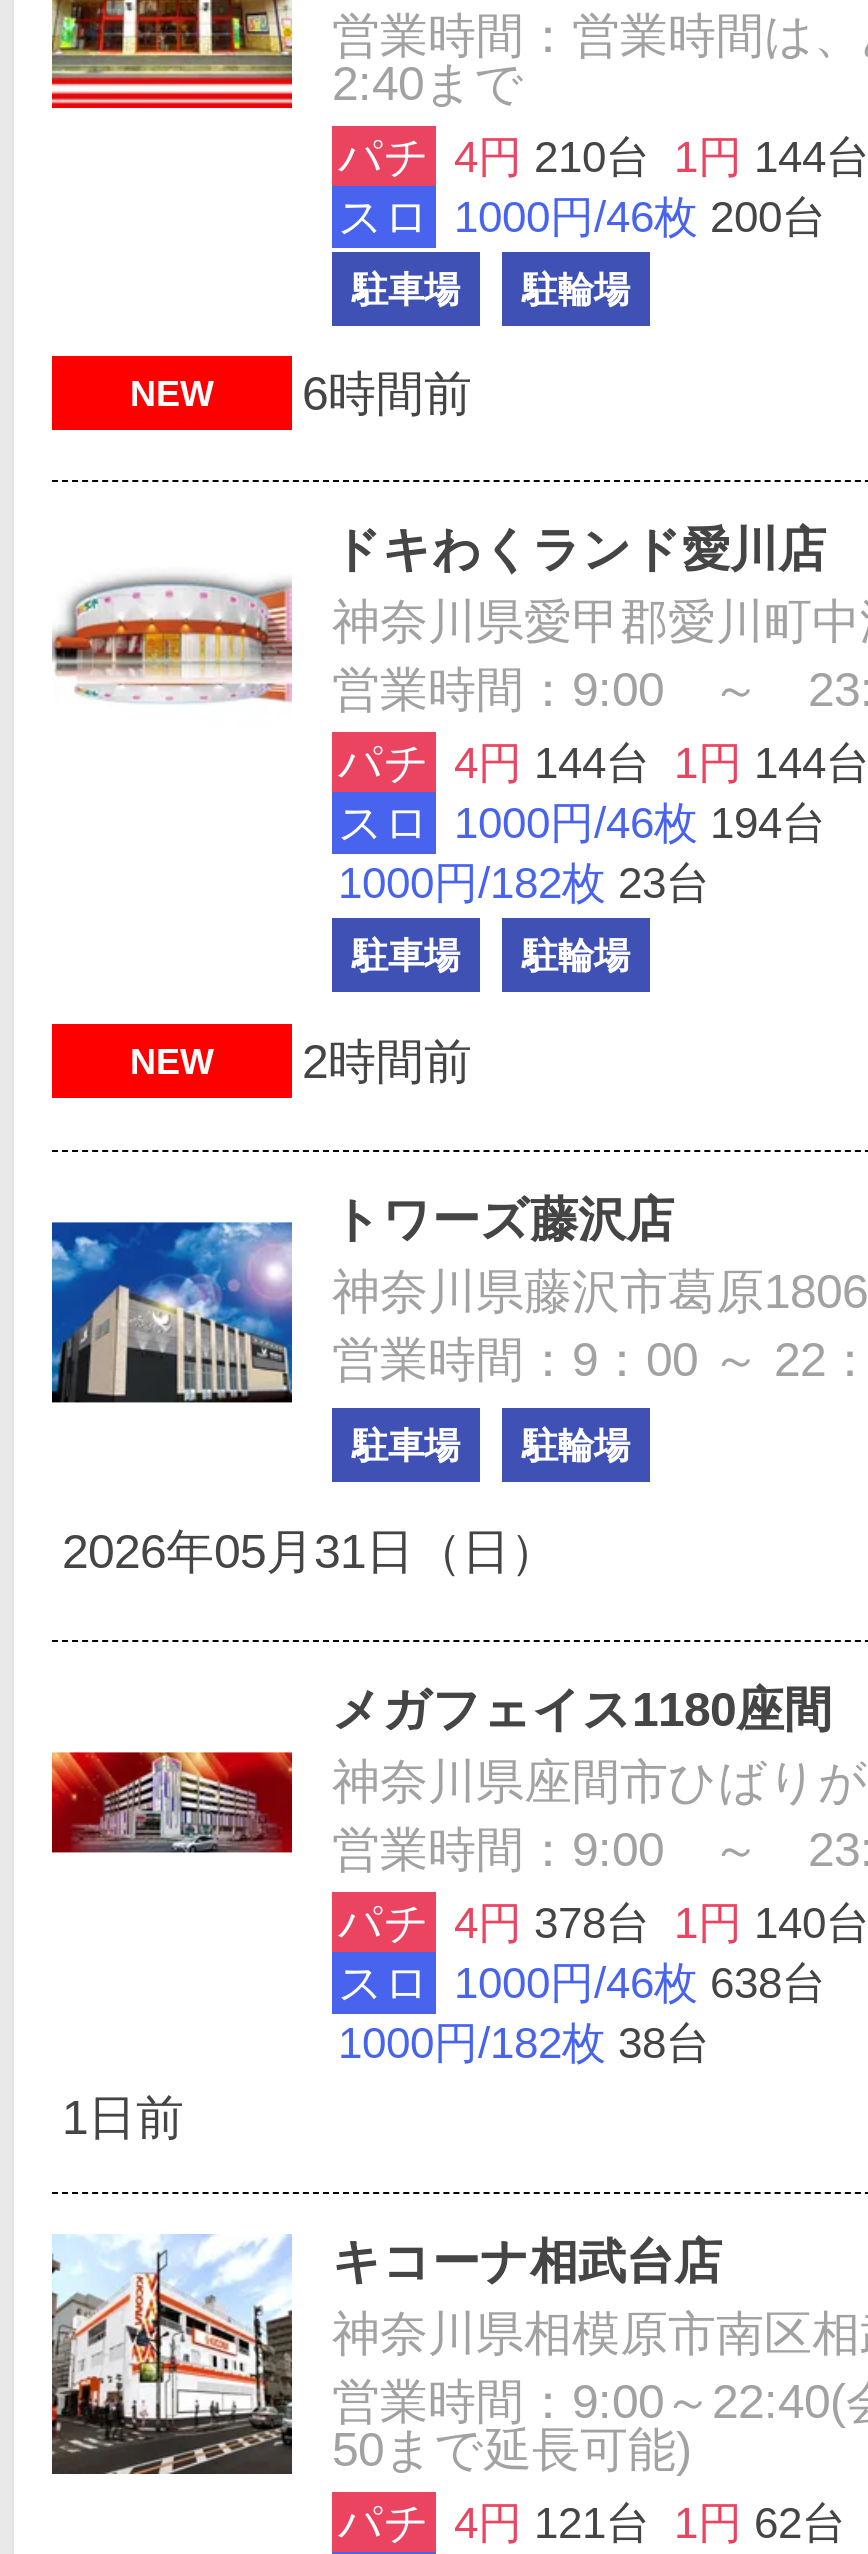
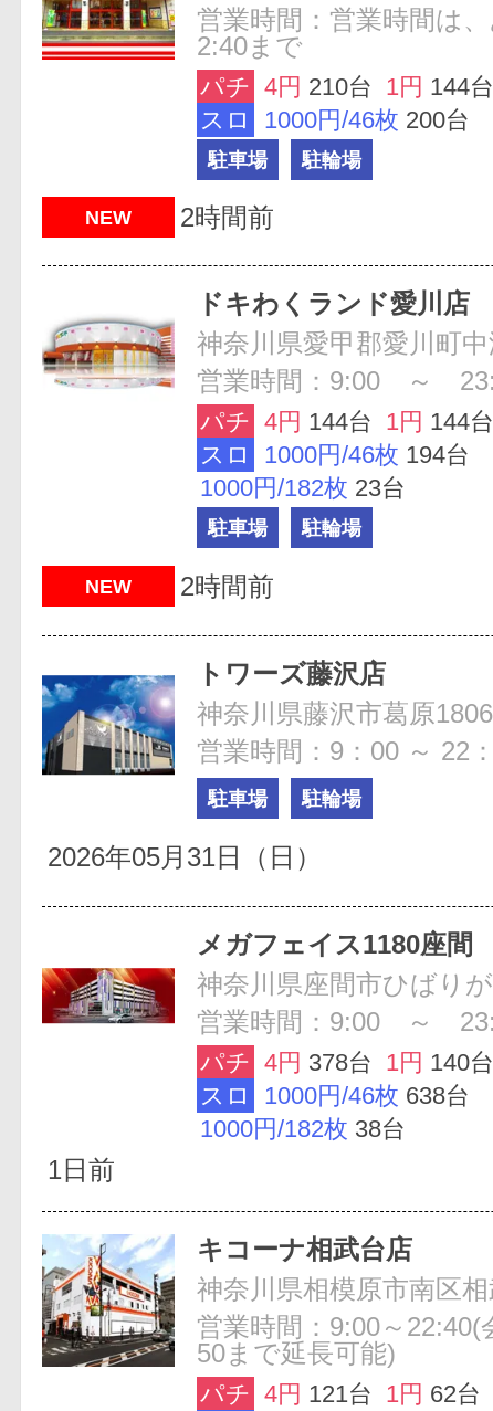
- 6時間前
+ 2時間前
